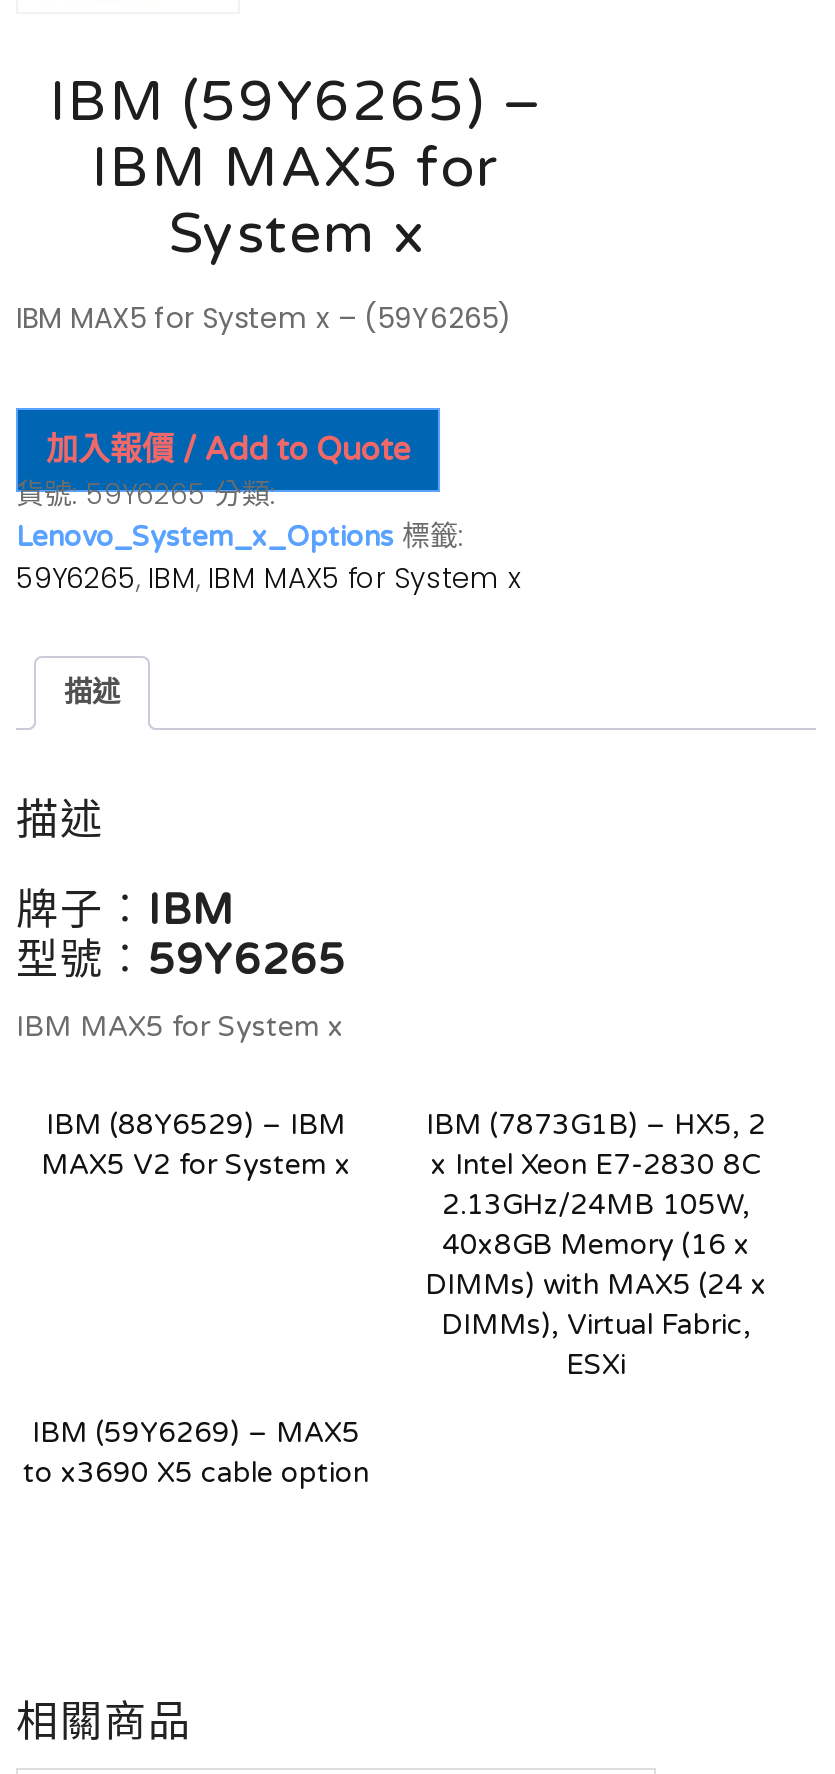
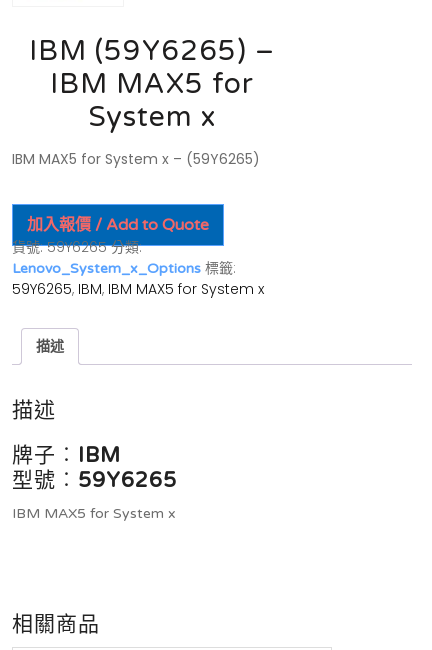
- IBM (7873G1B) – HX5, 2
- x Intel Xeon E7-2830 8C
- 2.13GHz/24MB 105W,
- 40x8GB Memory (16 x
- DIMMs) with MAX5 (24 x
- DIMMs), Virtual Fabric,
- ESXi
- IBM (59Y6269) – MAX5
- to x3690 X5 cable option

- IBM (88Y6529) – IBM
- MAX5 V2 for System x
